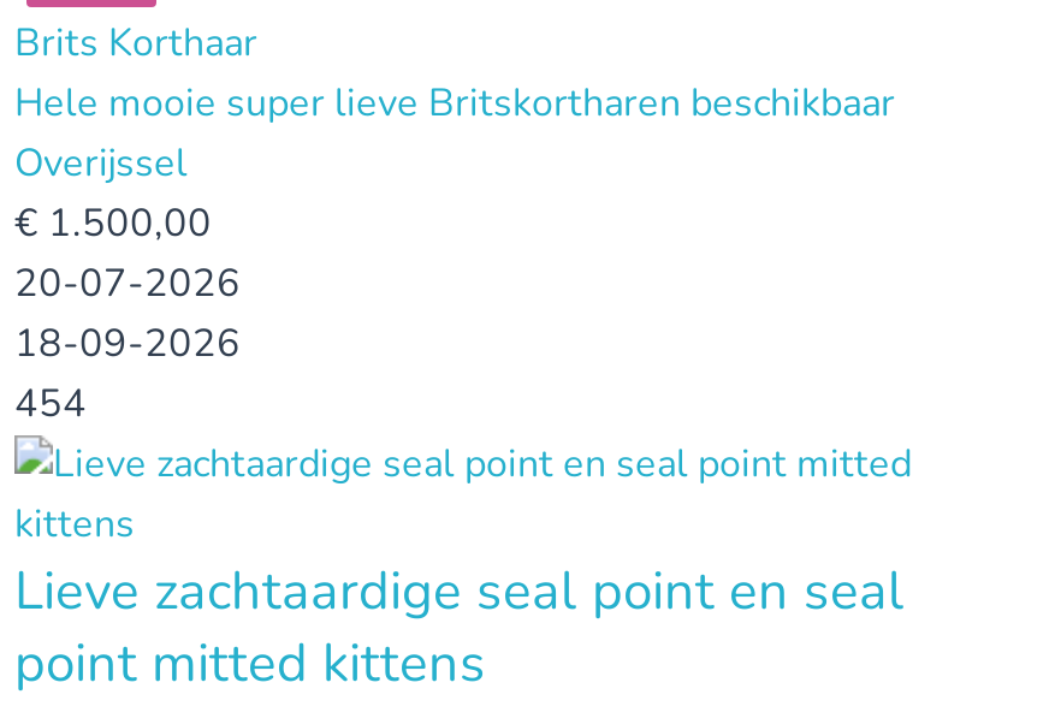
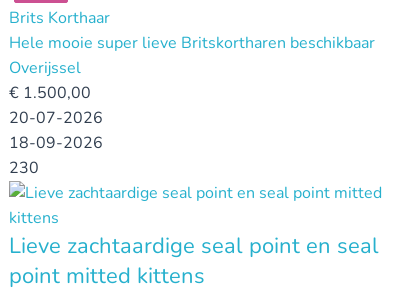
- 454
+ 230
